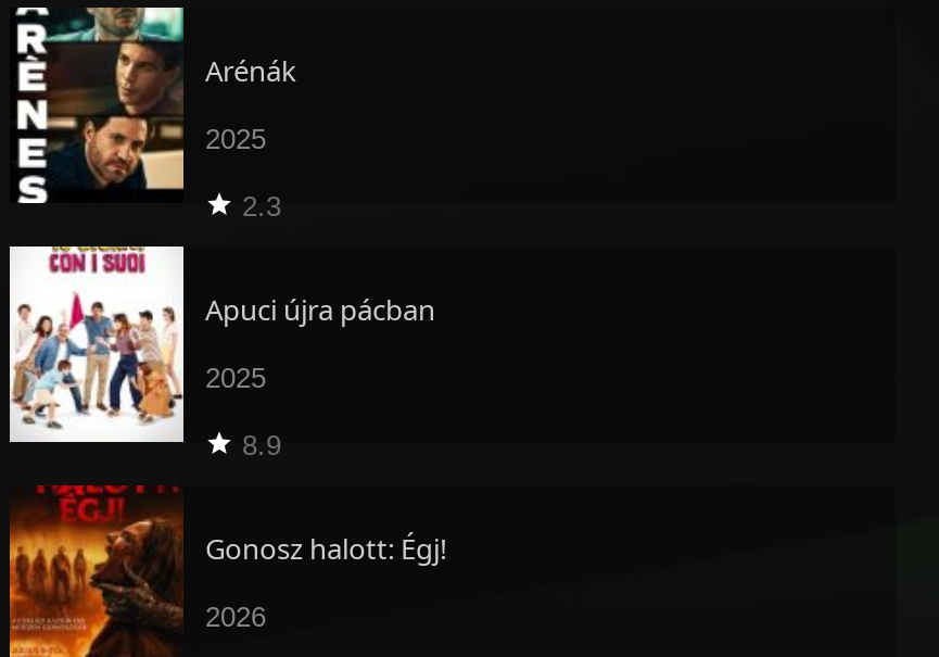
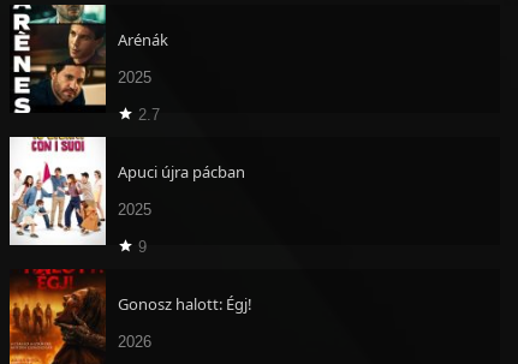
- 2.3
+ 2.7

- 8.9
+ 9
